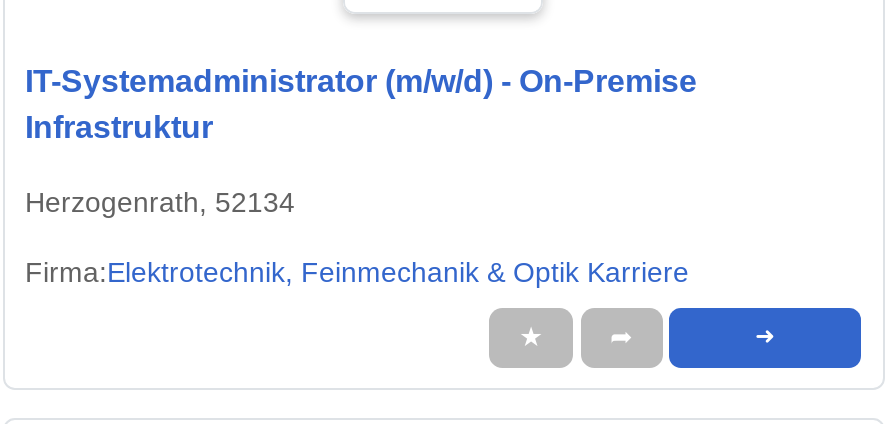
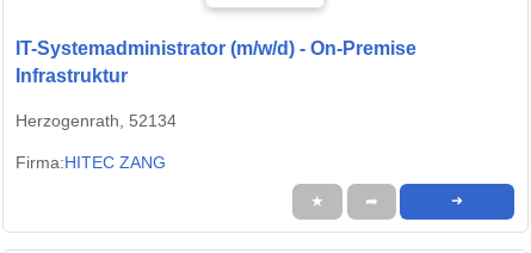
- Firma:Elektrotechnik, Feinmechanik & Optik Karriere
+ Firma:HITEC ZANG
